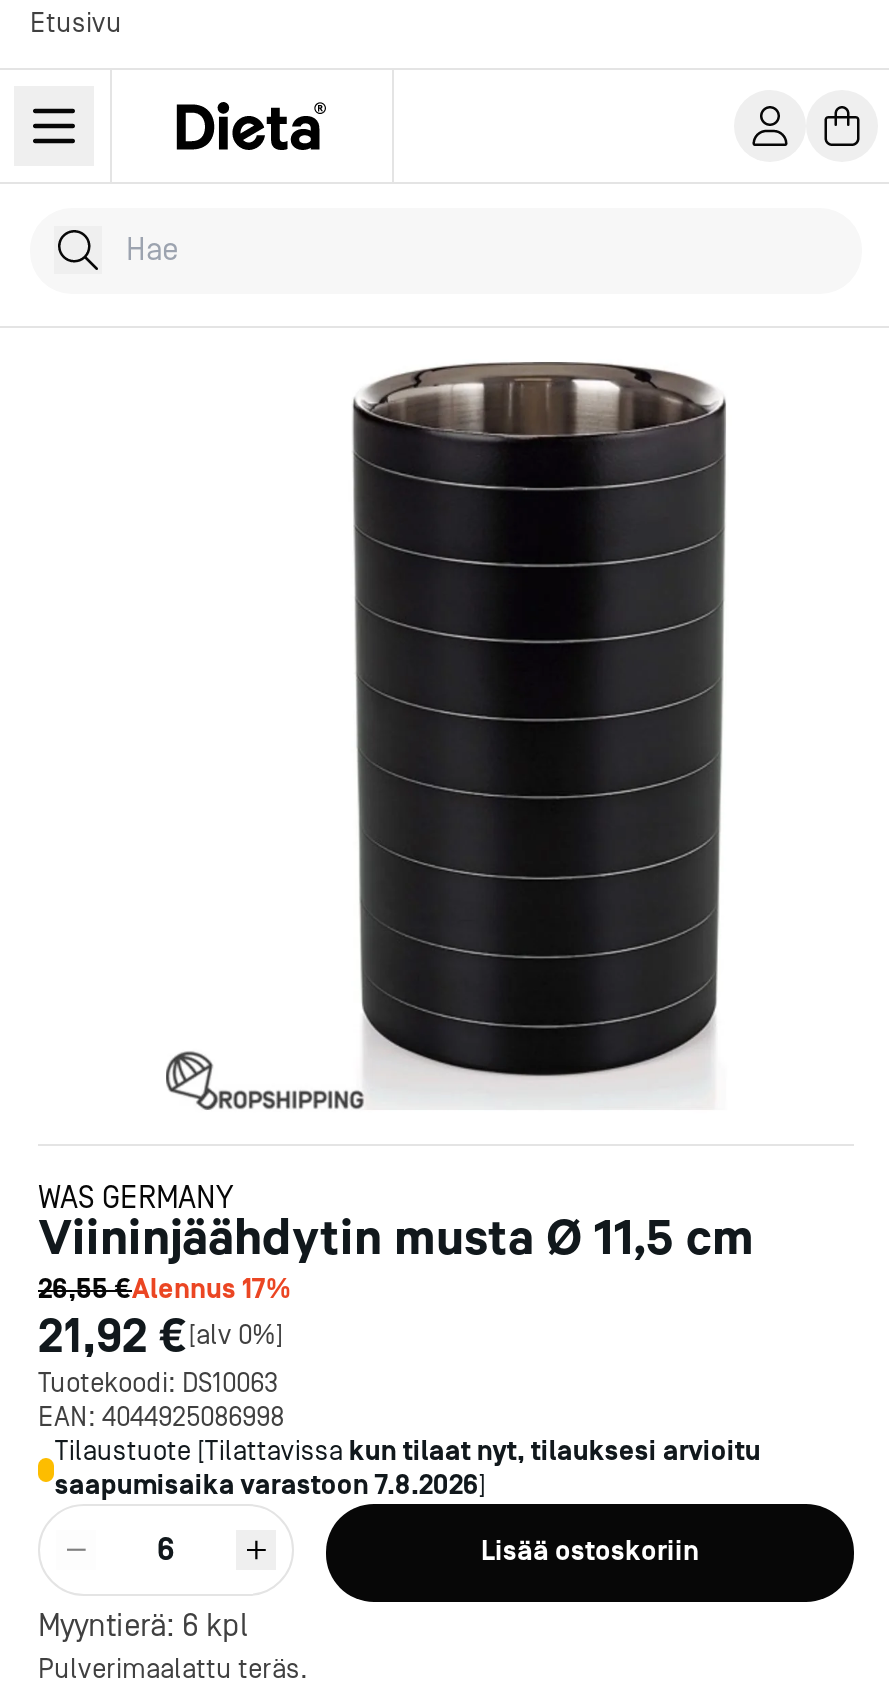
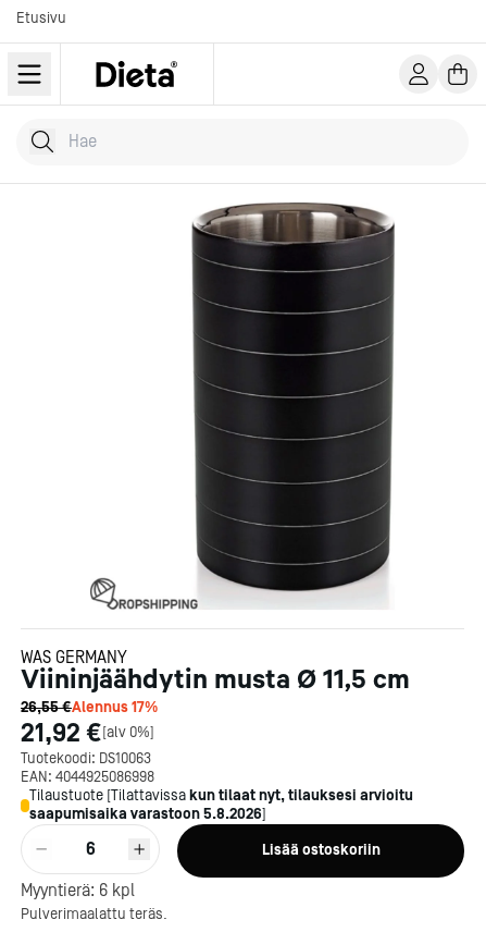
- saapumisaika varastoon 7.8.2026]
+ saapumisaika varastoon 5.8.2026]
